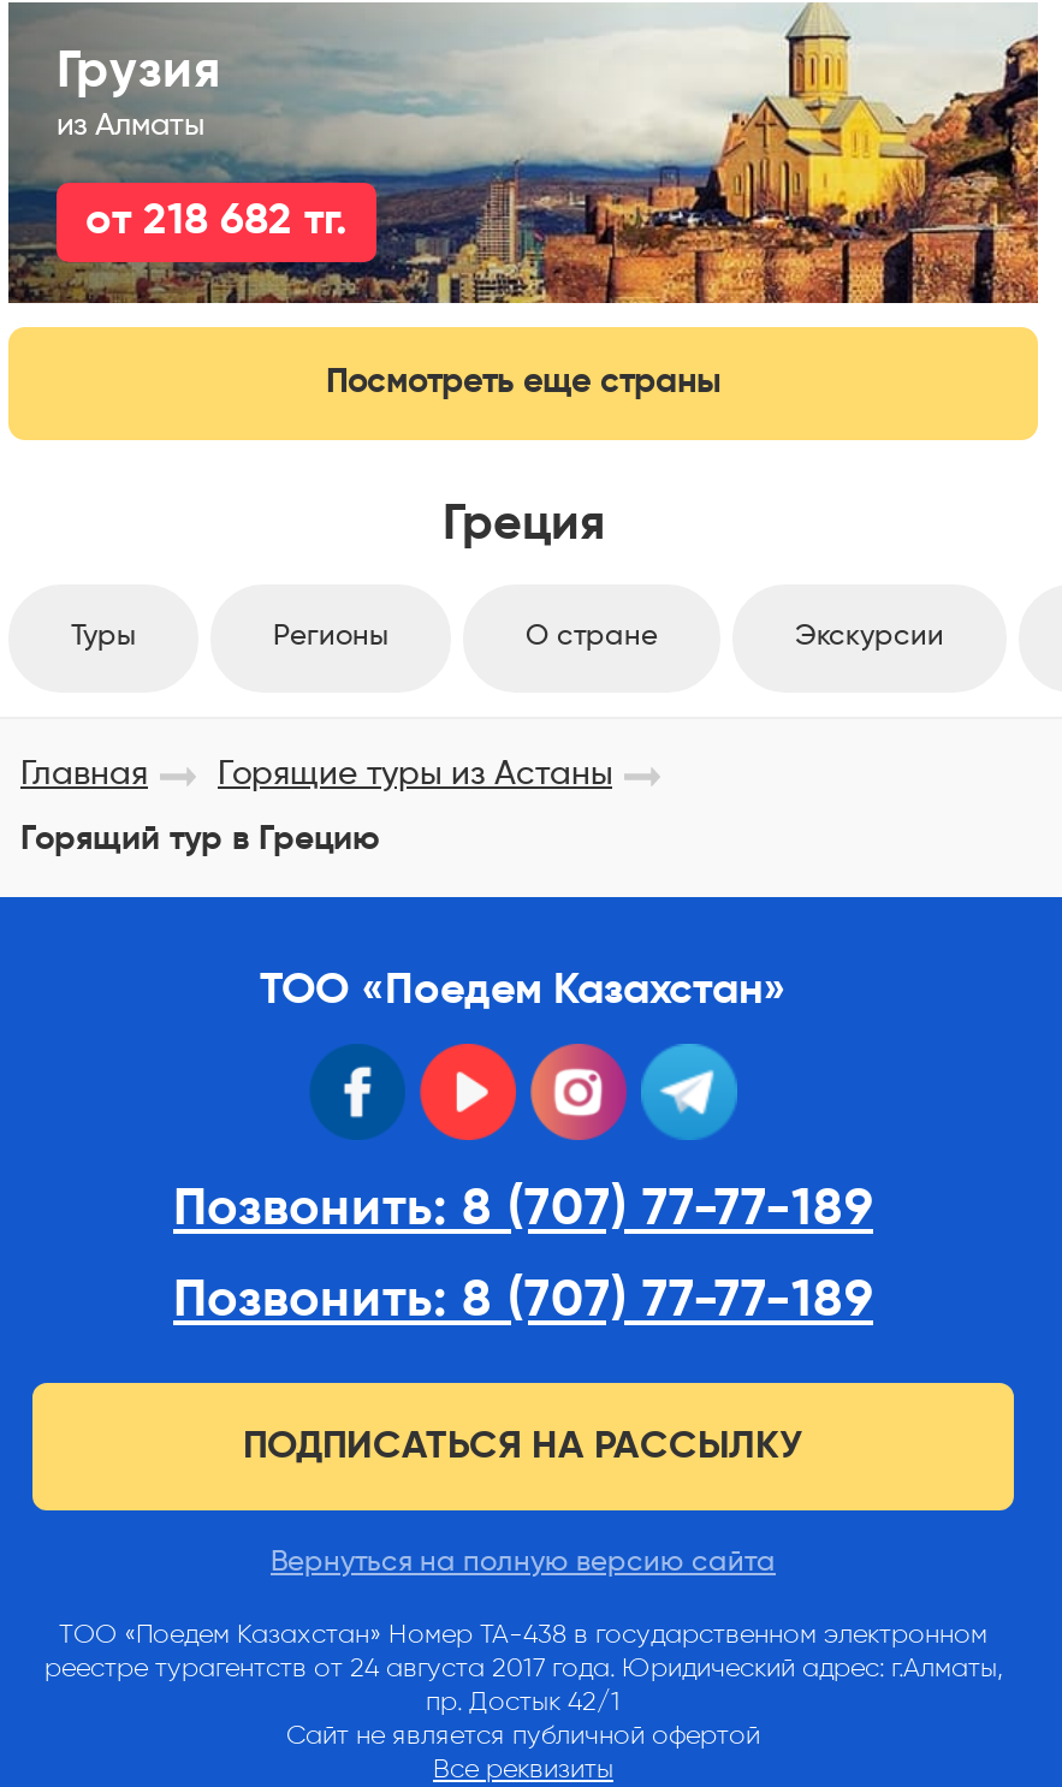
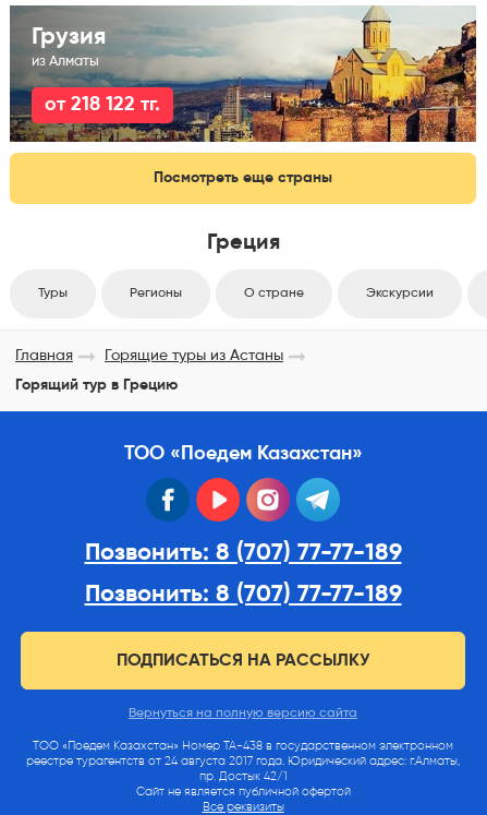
- от 218 682 тг.
+ от 218 122 тг.
